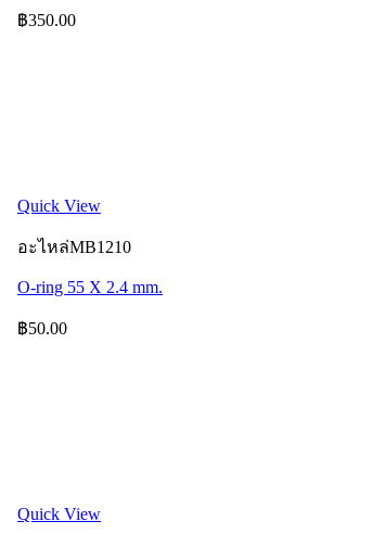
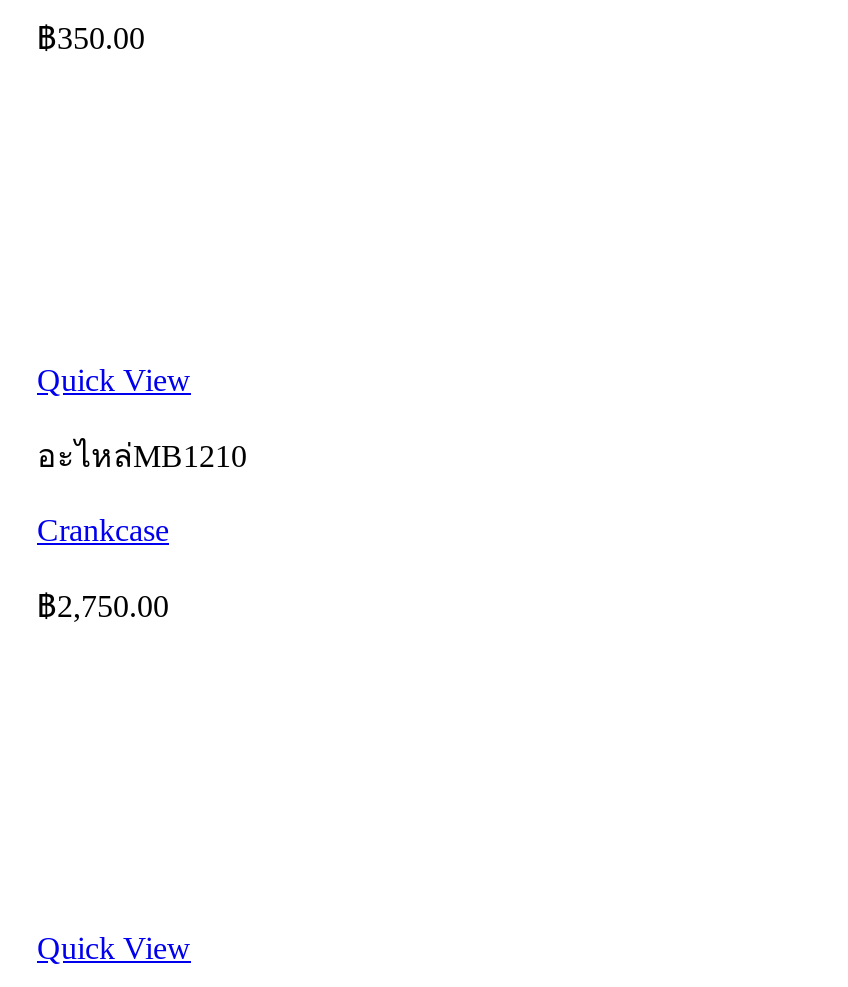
- O-ring 55 X 2.4 mm.
+ Crankcase

- ฿50.00
+ ฿2,750.00
